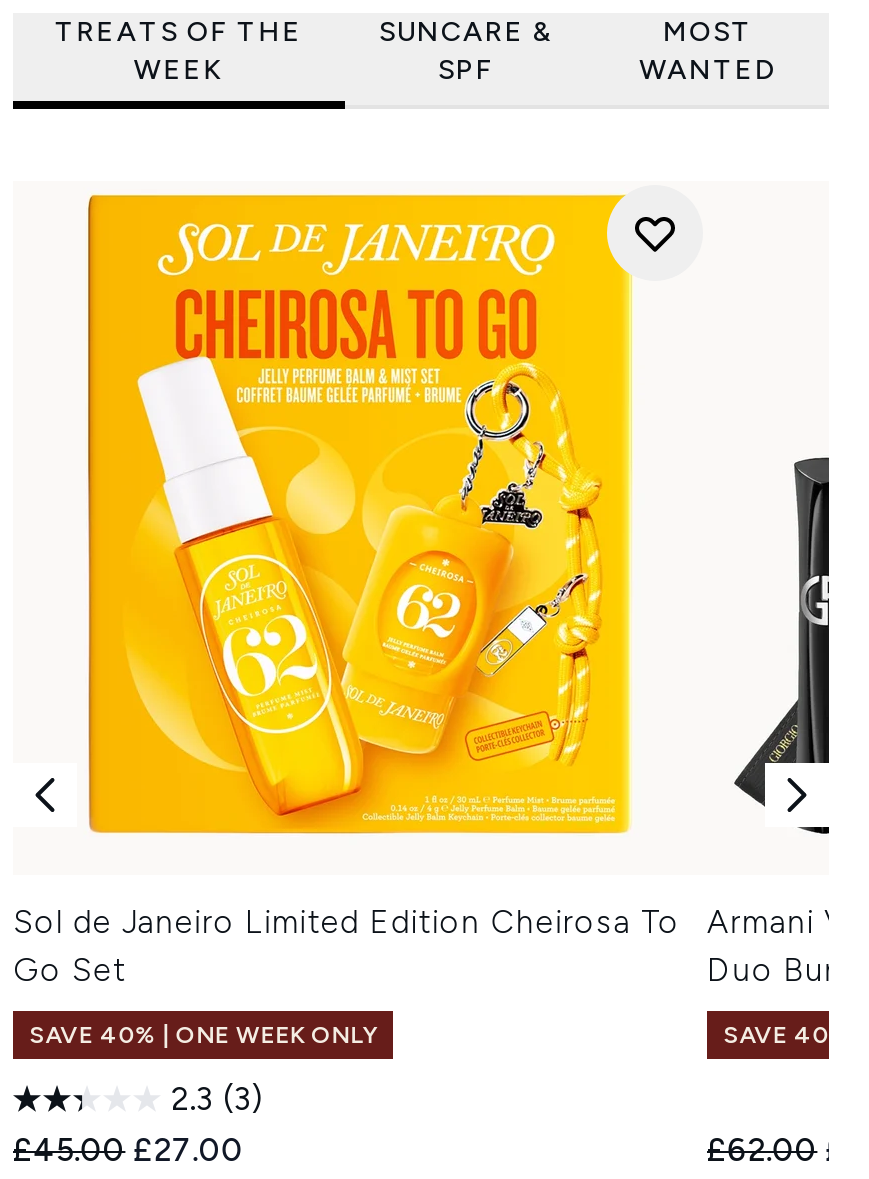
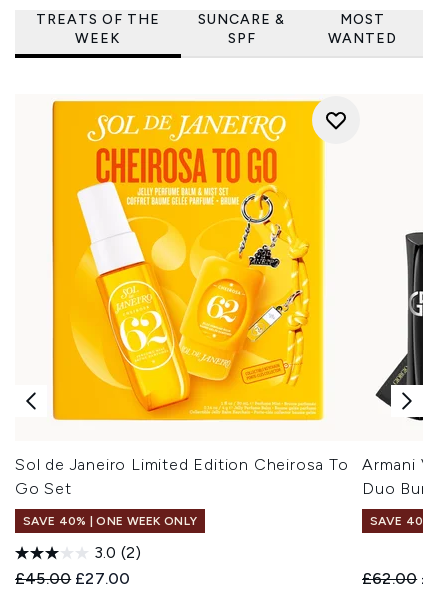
- 2.3 (3)
+ 3.0 (2)
